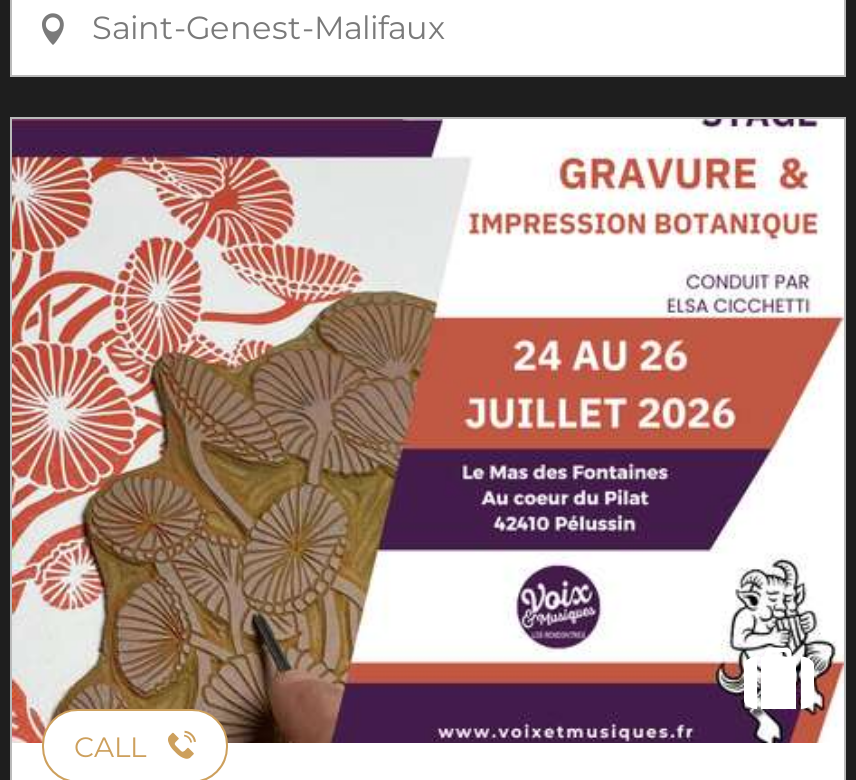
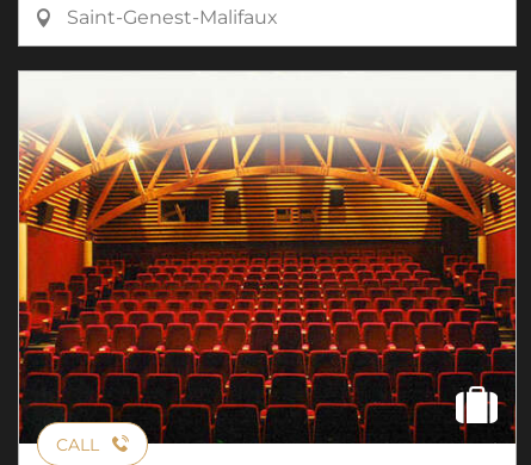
- [image]
+ [image]
